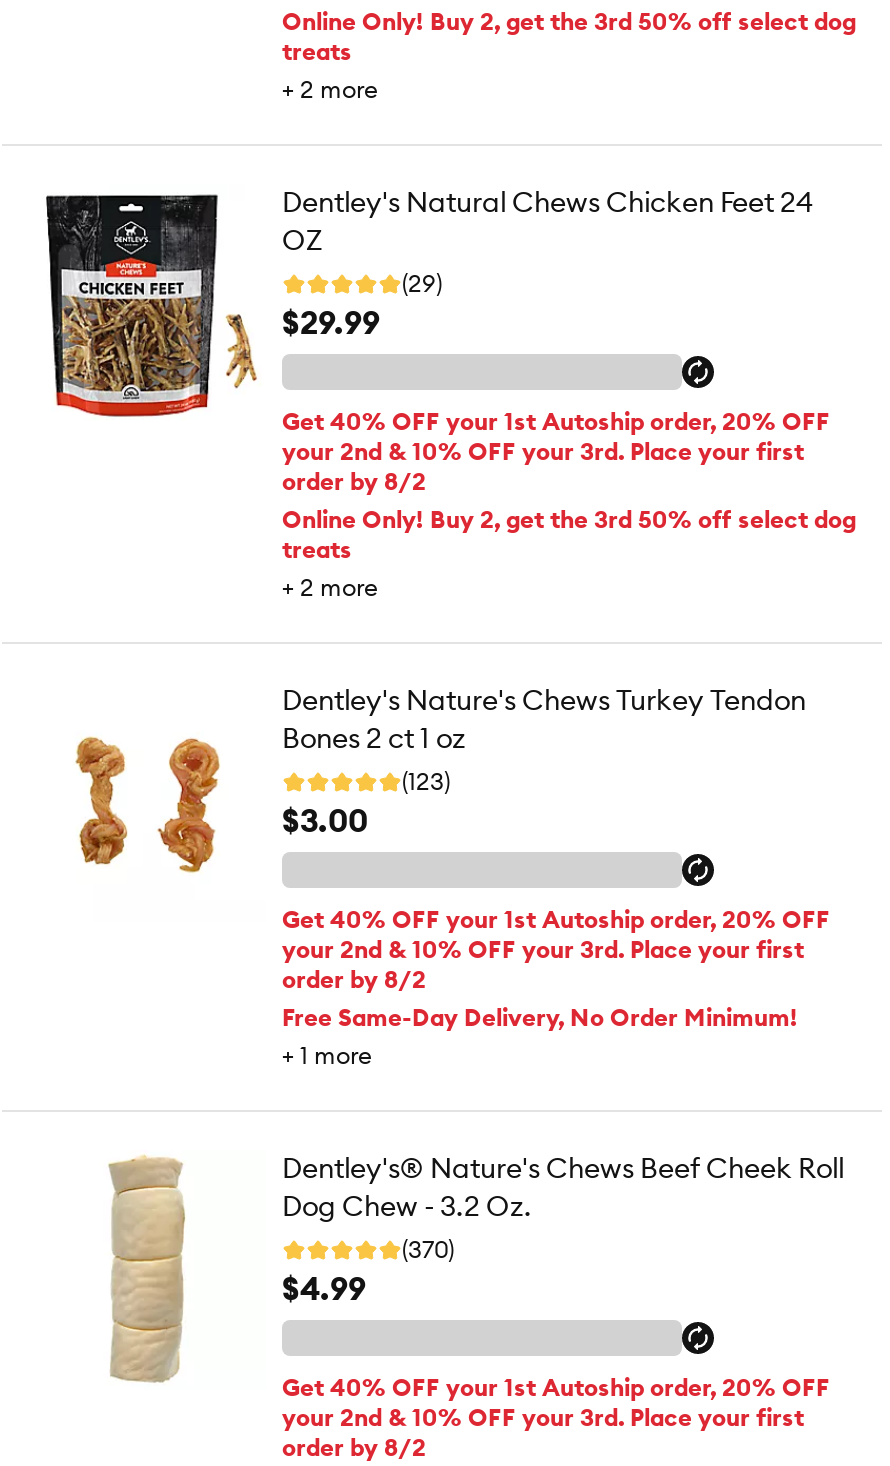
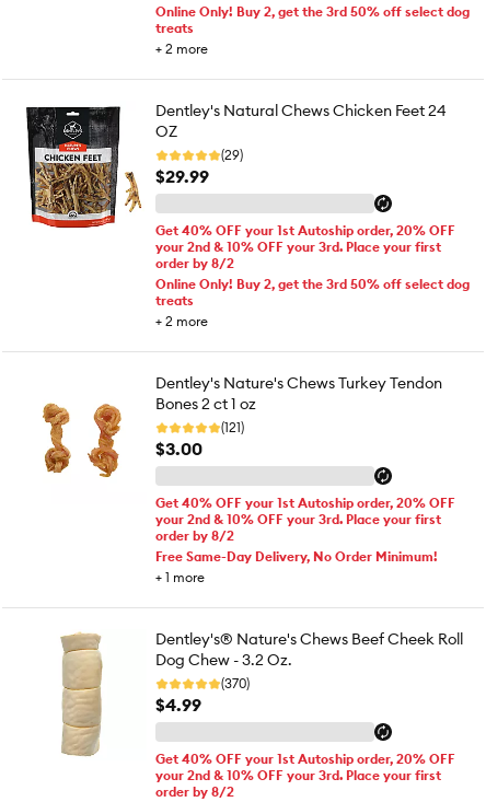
- (123)
+ (121)
